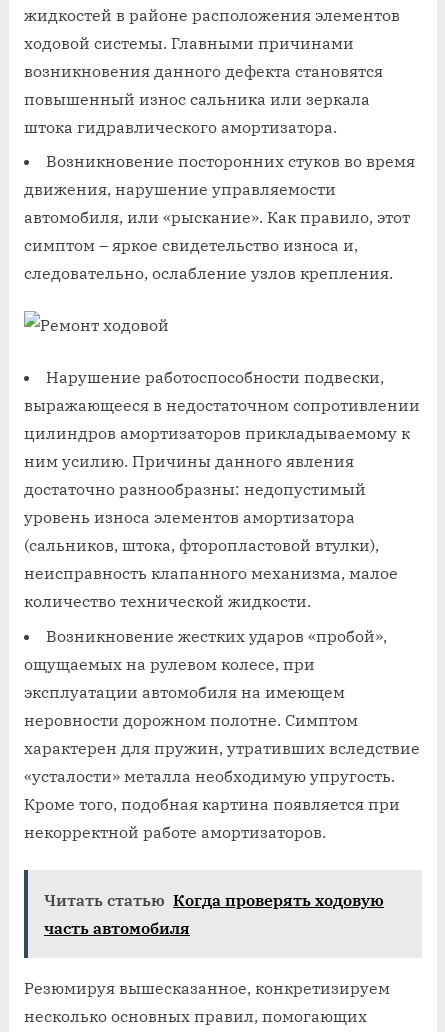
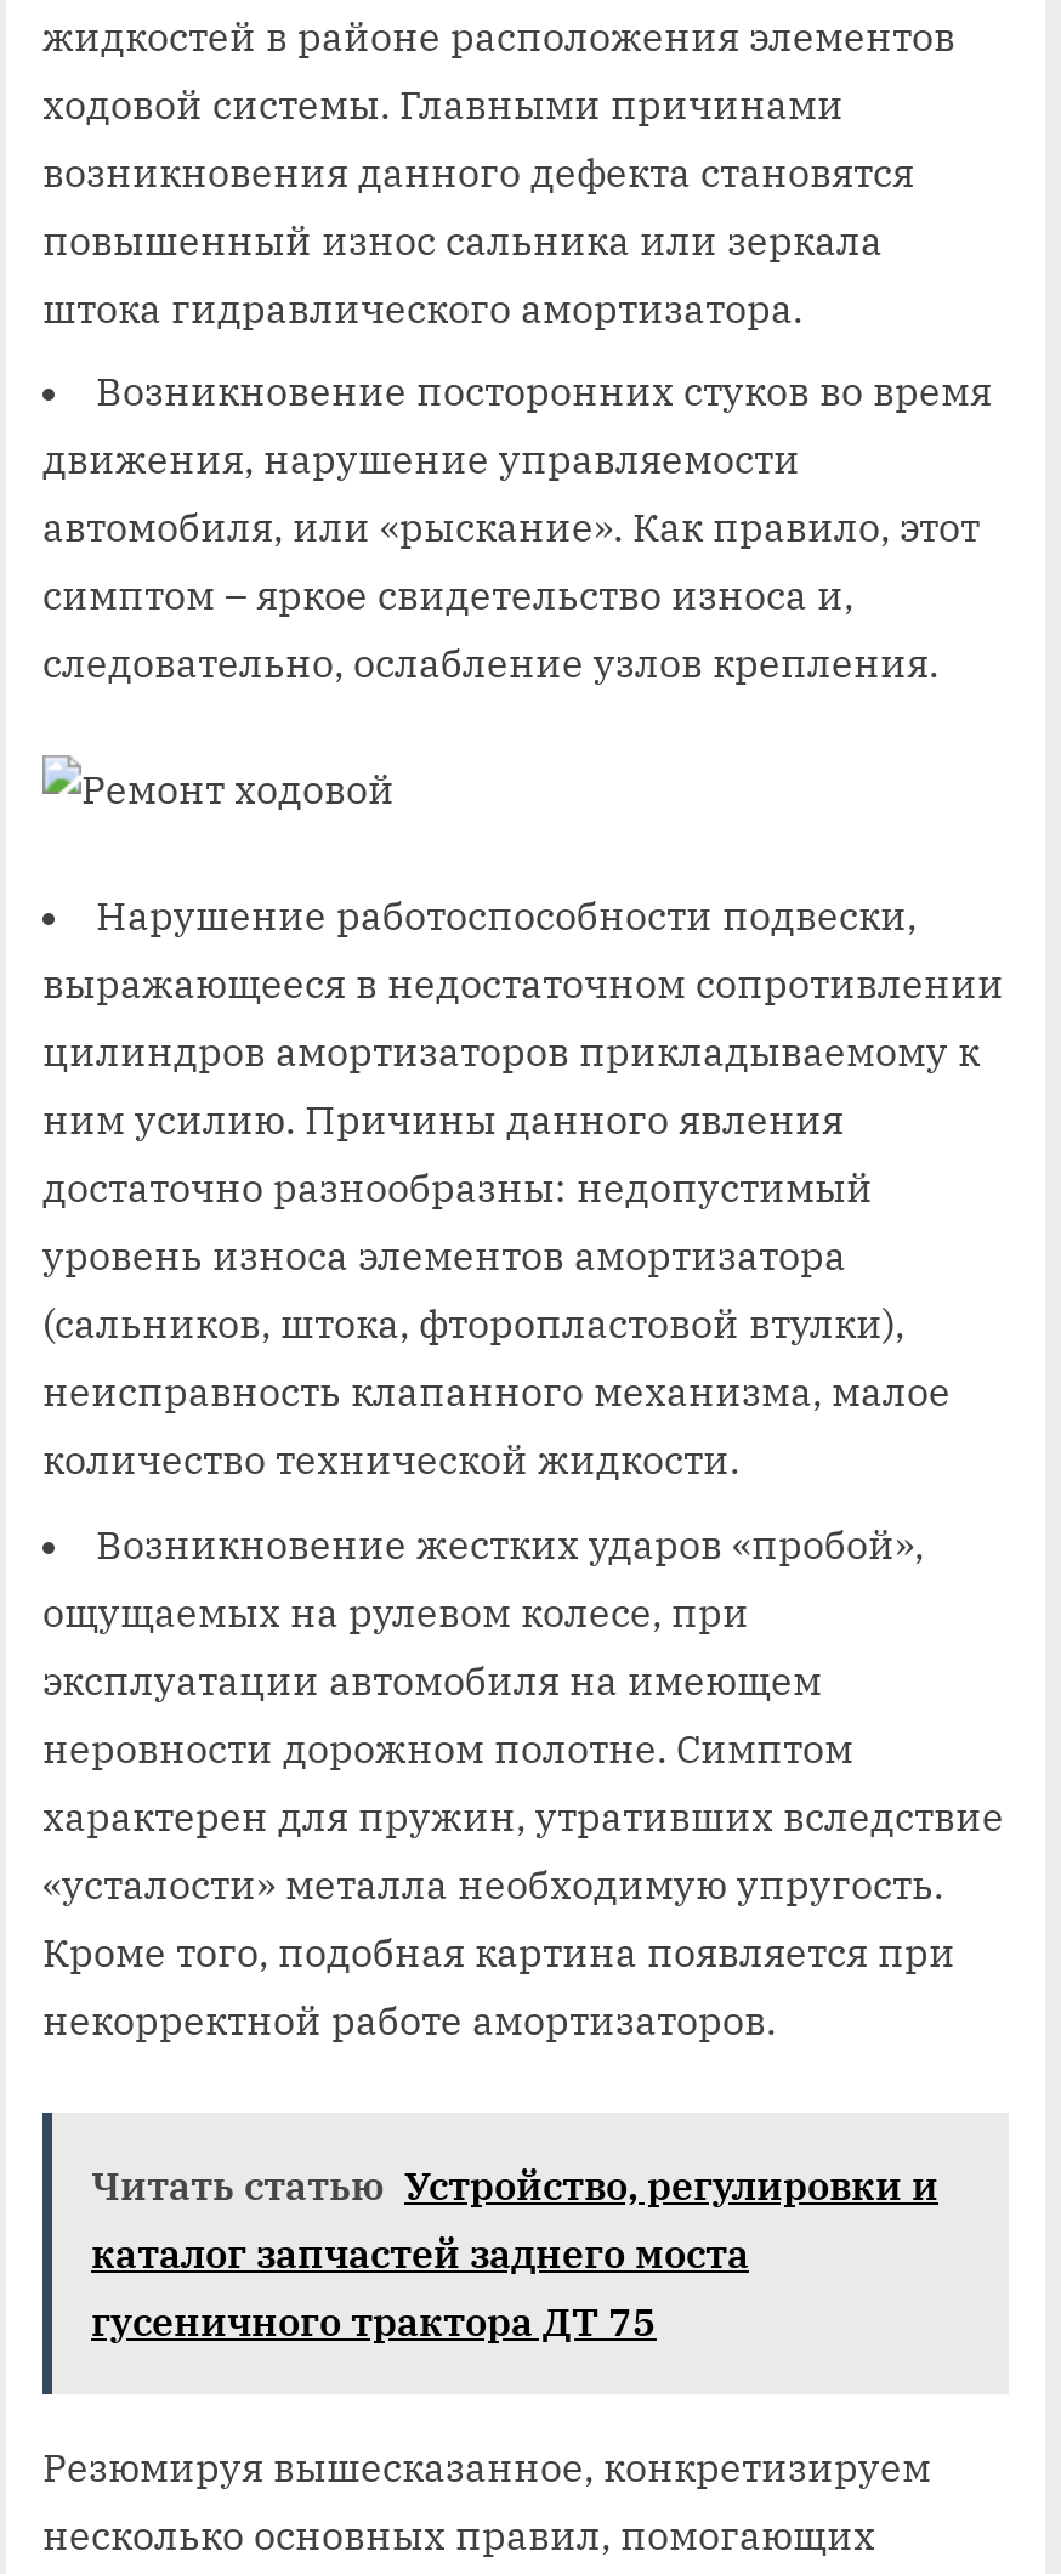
- Читать статью Когда проверять ходовую
- часть автомобиля
+ Читать статью Устройство, регулировки и
+ каталог запчастей заднего моста
+ гусеничного трактора ДТ 75
